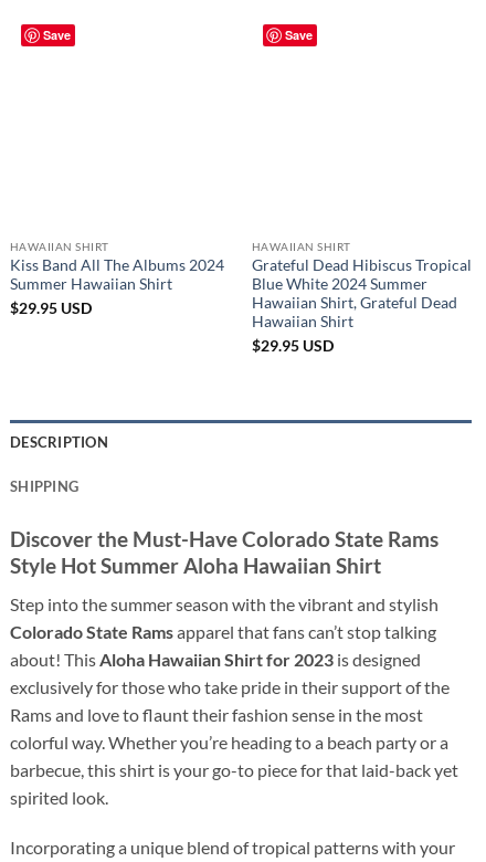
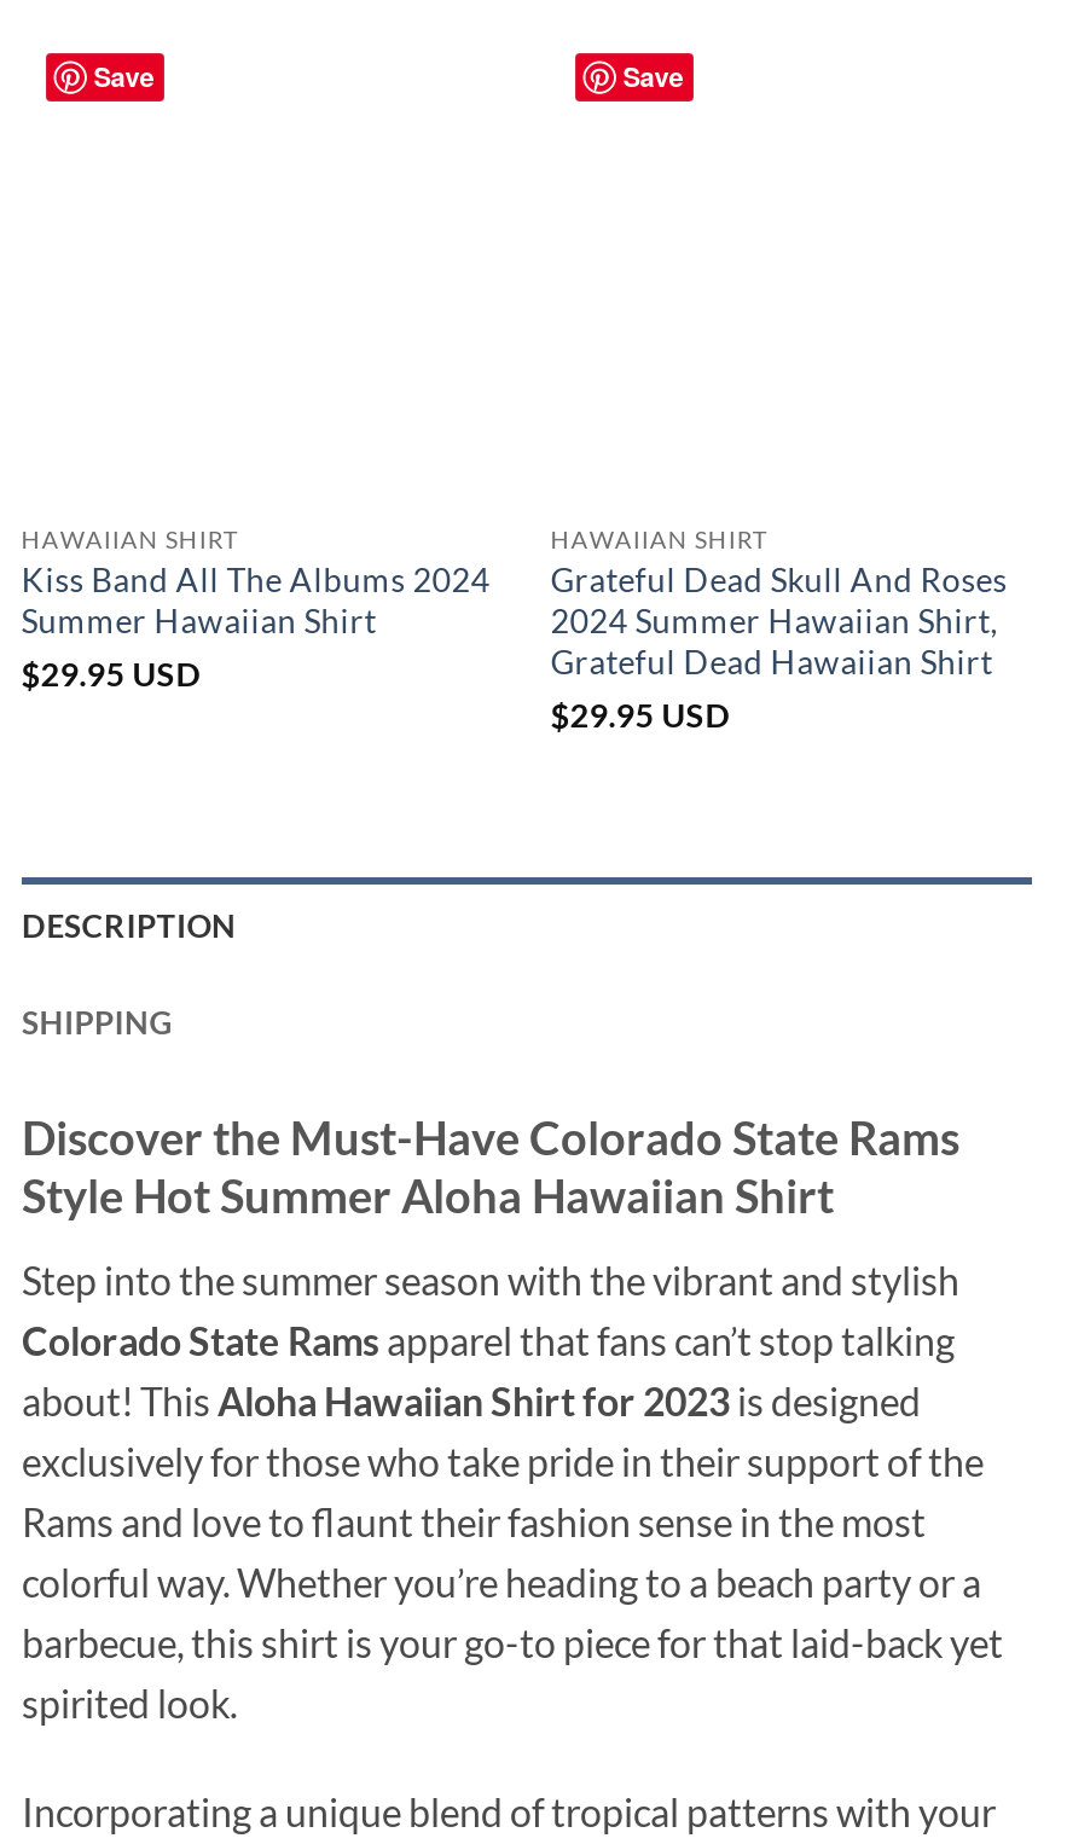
- Grateful Dead Hibiscus Tropical
- Blue White 2024 Summer
- Hawaiian Shirt, Grateful Dead
- Hawaiian Shirt
+ Grateful Dead Skull And Roses
+ 2024 Summer Hawaiian Shirt,
+ Grateful Dead Hawaiian Shirt
